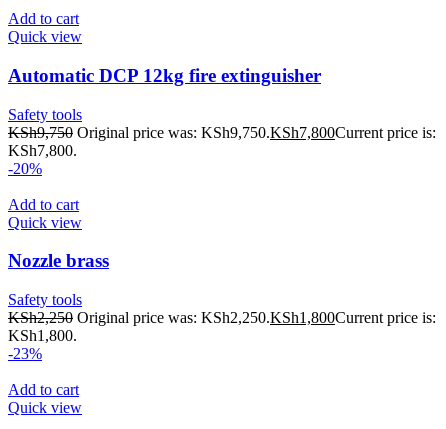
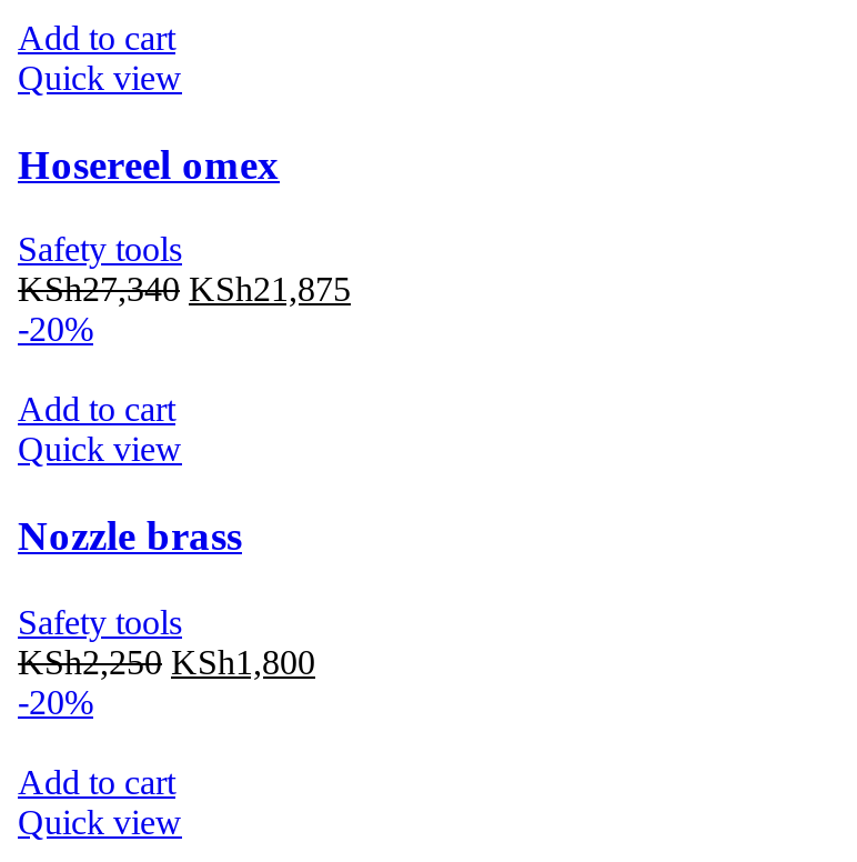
- Automatic DCP 12kg fire extinguisher
+ Hosereel omex

- KSh9,750 Original price was: KSh9,750.KSh7,800Current price is:
- KSh7,800.
+ KSh27,340 KSh21,875

- KSh2,250 Original price was: KSh2,250.KSh1,800Current price is:
- KSh1,800.
- -23%
+ KSh2,250 KSh1,800
+ -20%
